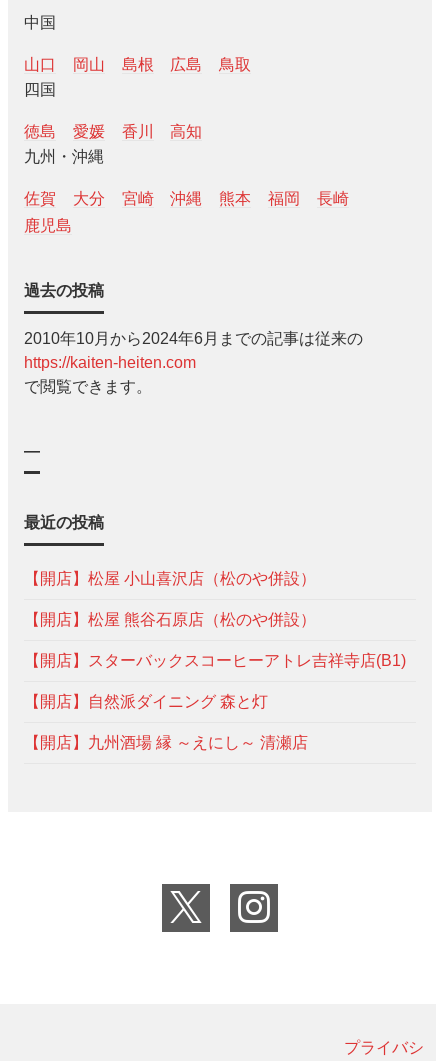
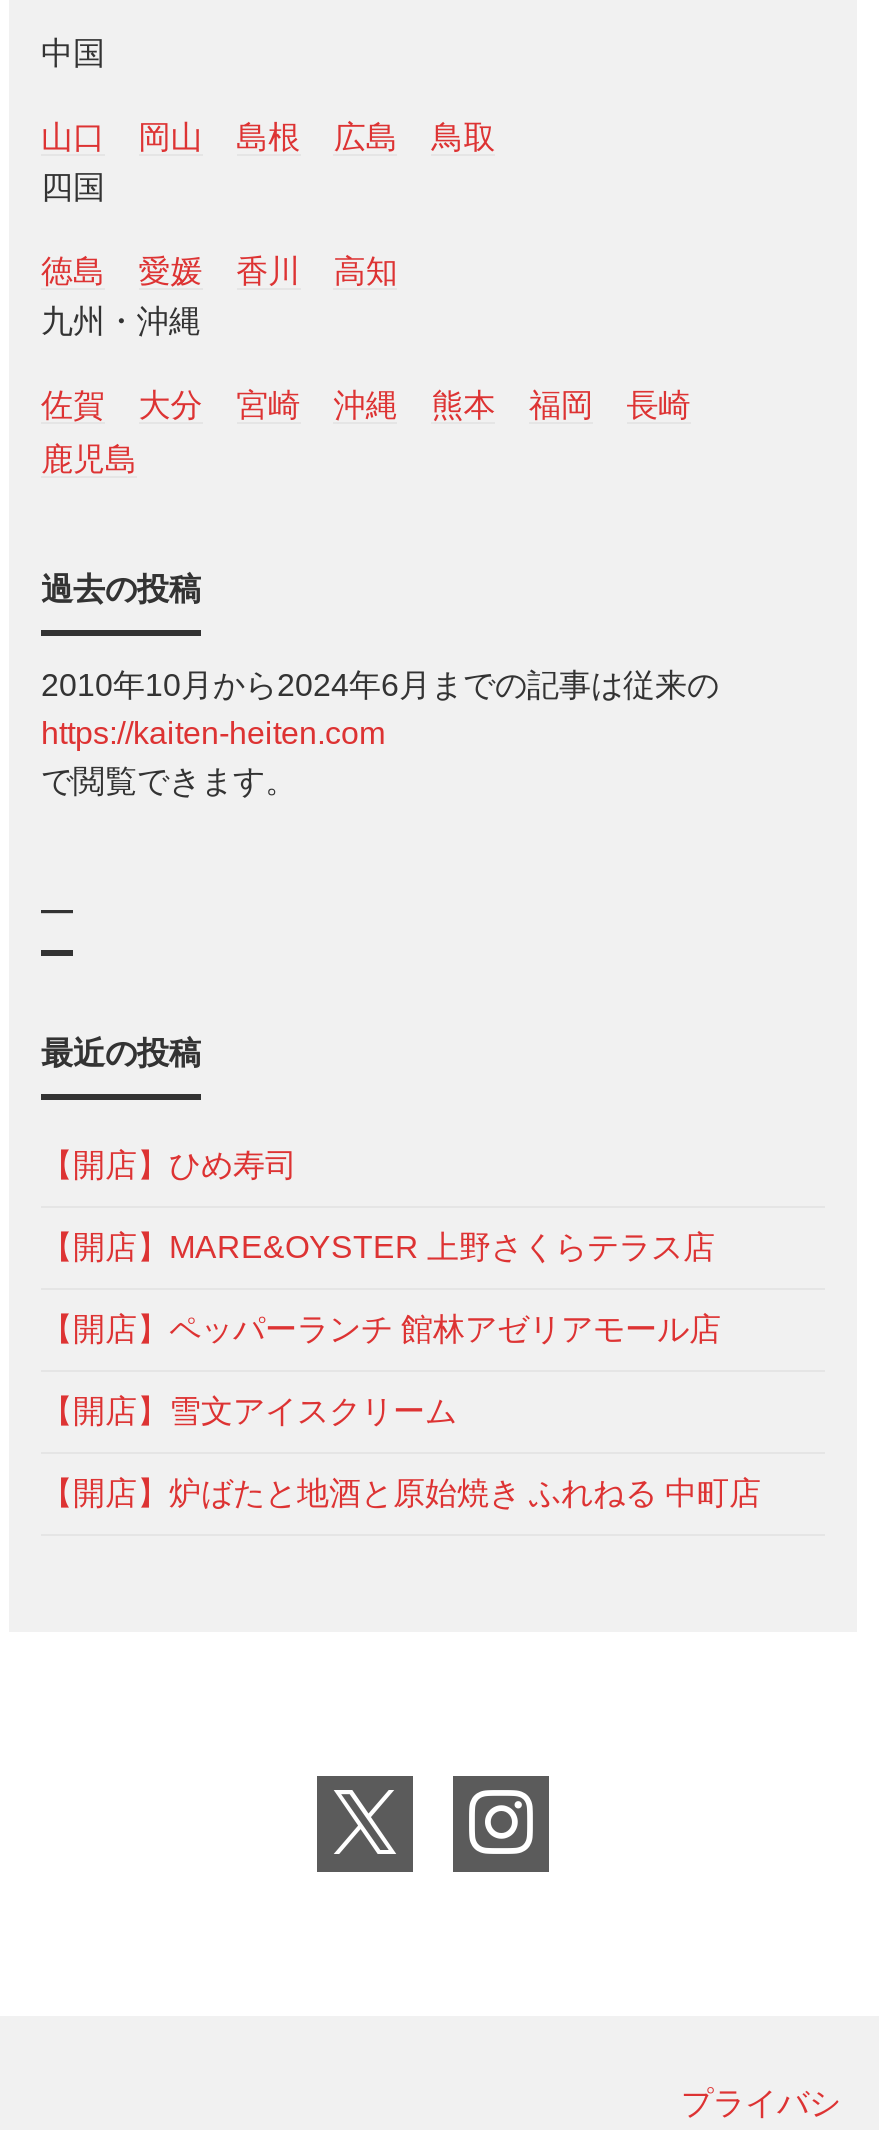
- 【開店】松屋 小山喜沢店（松のや併設）
+ 【開店】ひめ寿司

- 【開店】松屋 熊谷石原店（松のや併設）
+ 【開店】MARE&OYSTER 上野さくらテラス店

- 【開店】スターバックスコーヒーアトレ吉祥寺店(B1)
+ 【開店】ペッパーランチ 館林アゼリアモール店

- 【開店】自然派ダイニング 森と灯
+ 【開店】雪文アイスクリーム

- 【開店】九州酒場 縁 ～えにし～ 清瀬店
+ 【開店】炉ばたと地酒と原始焼き ふれねる 中町店
